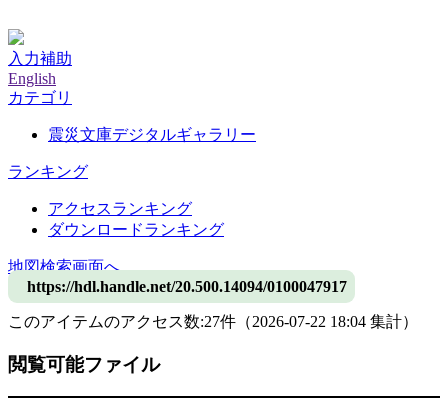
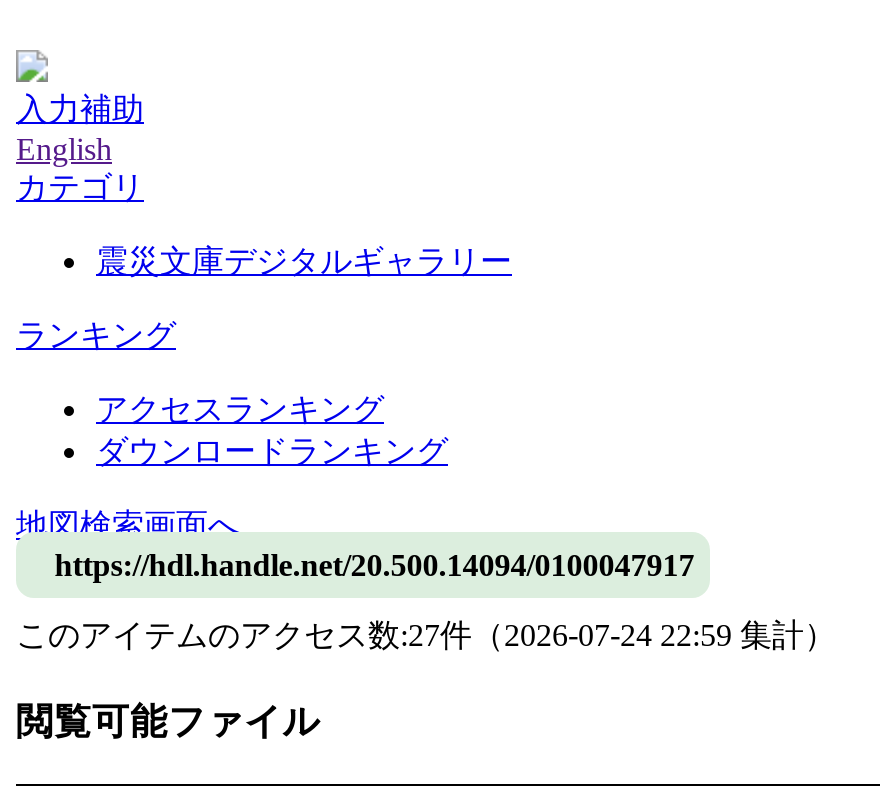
- このアイテムのアクセス数:27件（2026-07-22 18:04 集計）
+ このアイテムのアクセス数:27件（2026-07-24 22:59 集計）
